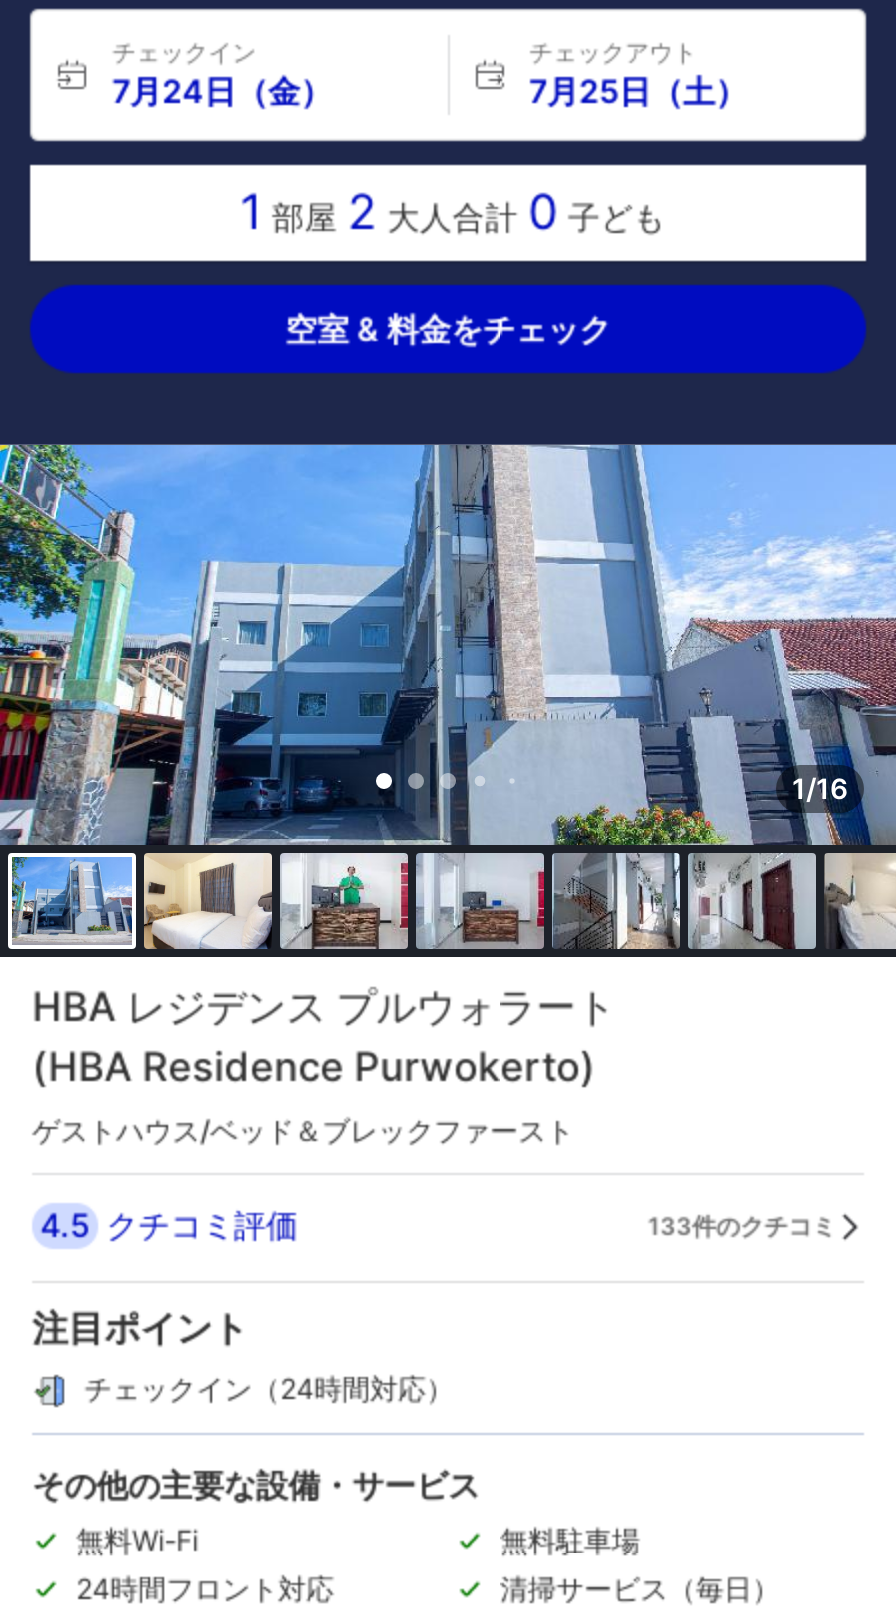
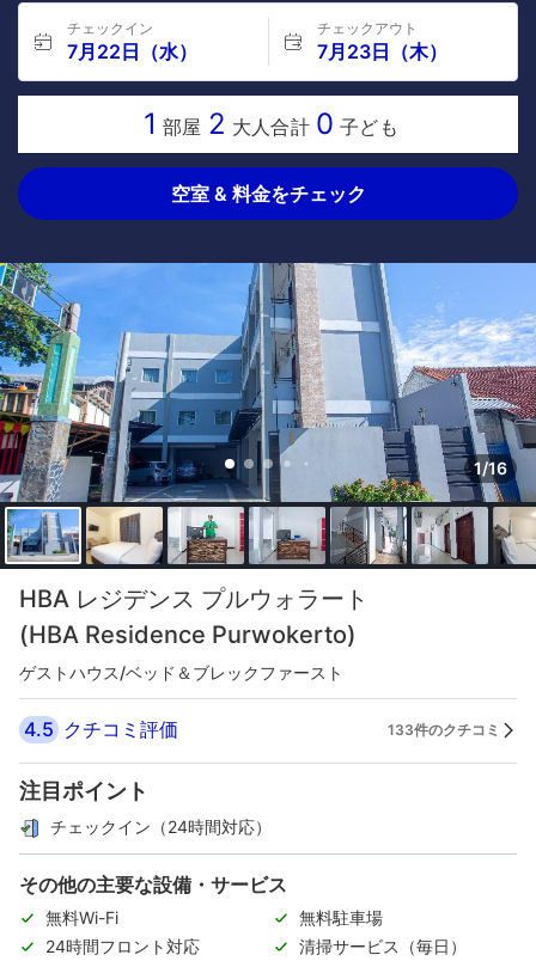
- 7月24日（金）
+ 7月22日（水）

- 7月25日（土）
+ 7月23日（木）
